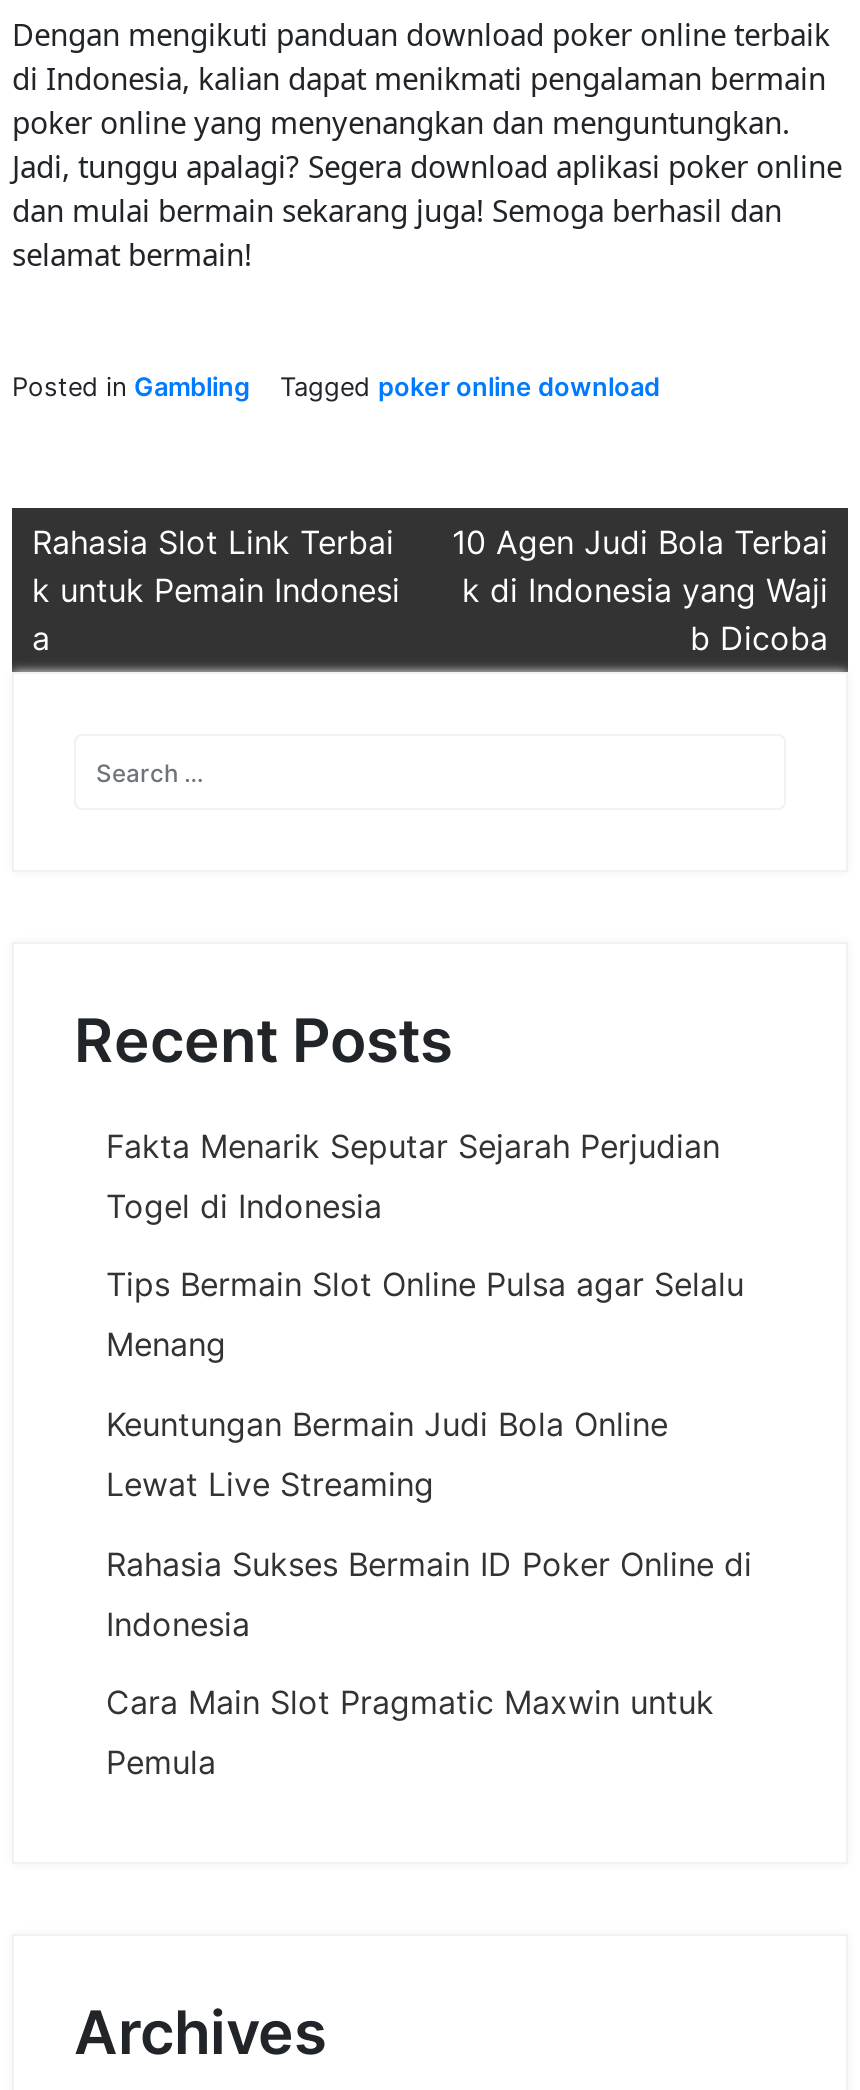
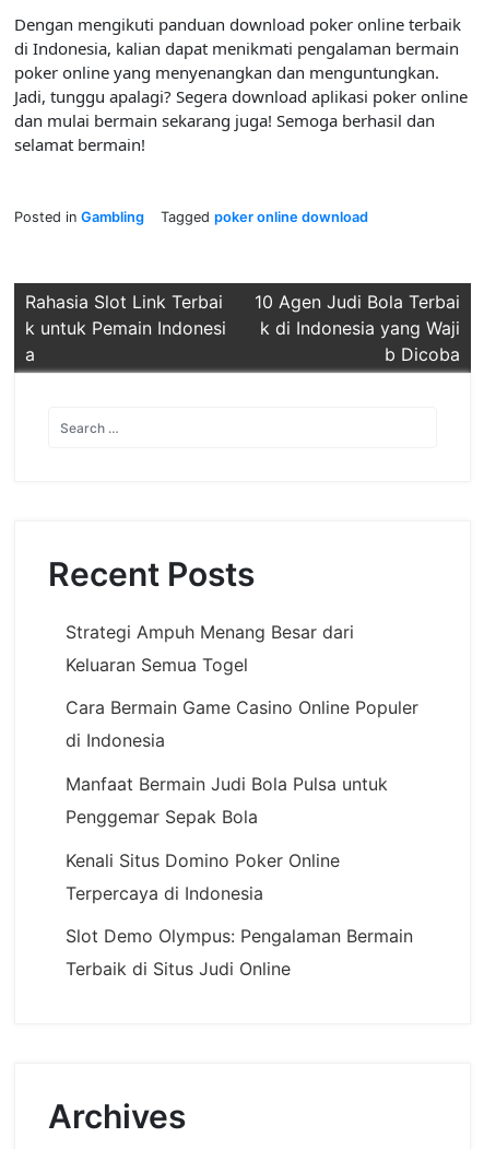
- Fakta Menarik Seputar Sejarah Perjudian
+ Strategi Ampuh Menang Besar dari

- Togel di Indonesia
+ Keluaran Semua Togel

- Tips Bermain Slot Online Pulsa agar Selalu
+ Cara Bermain Game Casino Online Populer

- Menang
+ di Indonesia

- Keuntungan Bermain Judi Bola Online
+ Manfaat Bermain Judi Bola Pulsa untuk

- Lewat Live Streaming
+ Penggemar Sepak Bola

- Rahasia Sukses Bermain ID Poker Online di
+ Kenali Situs Domino Poker Online

- Indonesia
+ Terpercaya di Indonesia

- Cara Main Slot Pragmatic Maxwin untuk
+ Slot Demo Olympus: Pengalaman Bermain

- Pemula
+ Terbaik di Situs Judi Online
